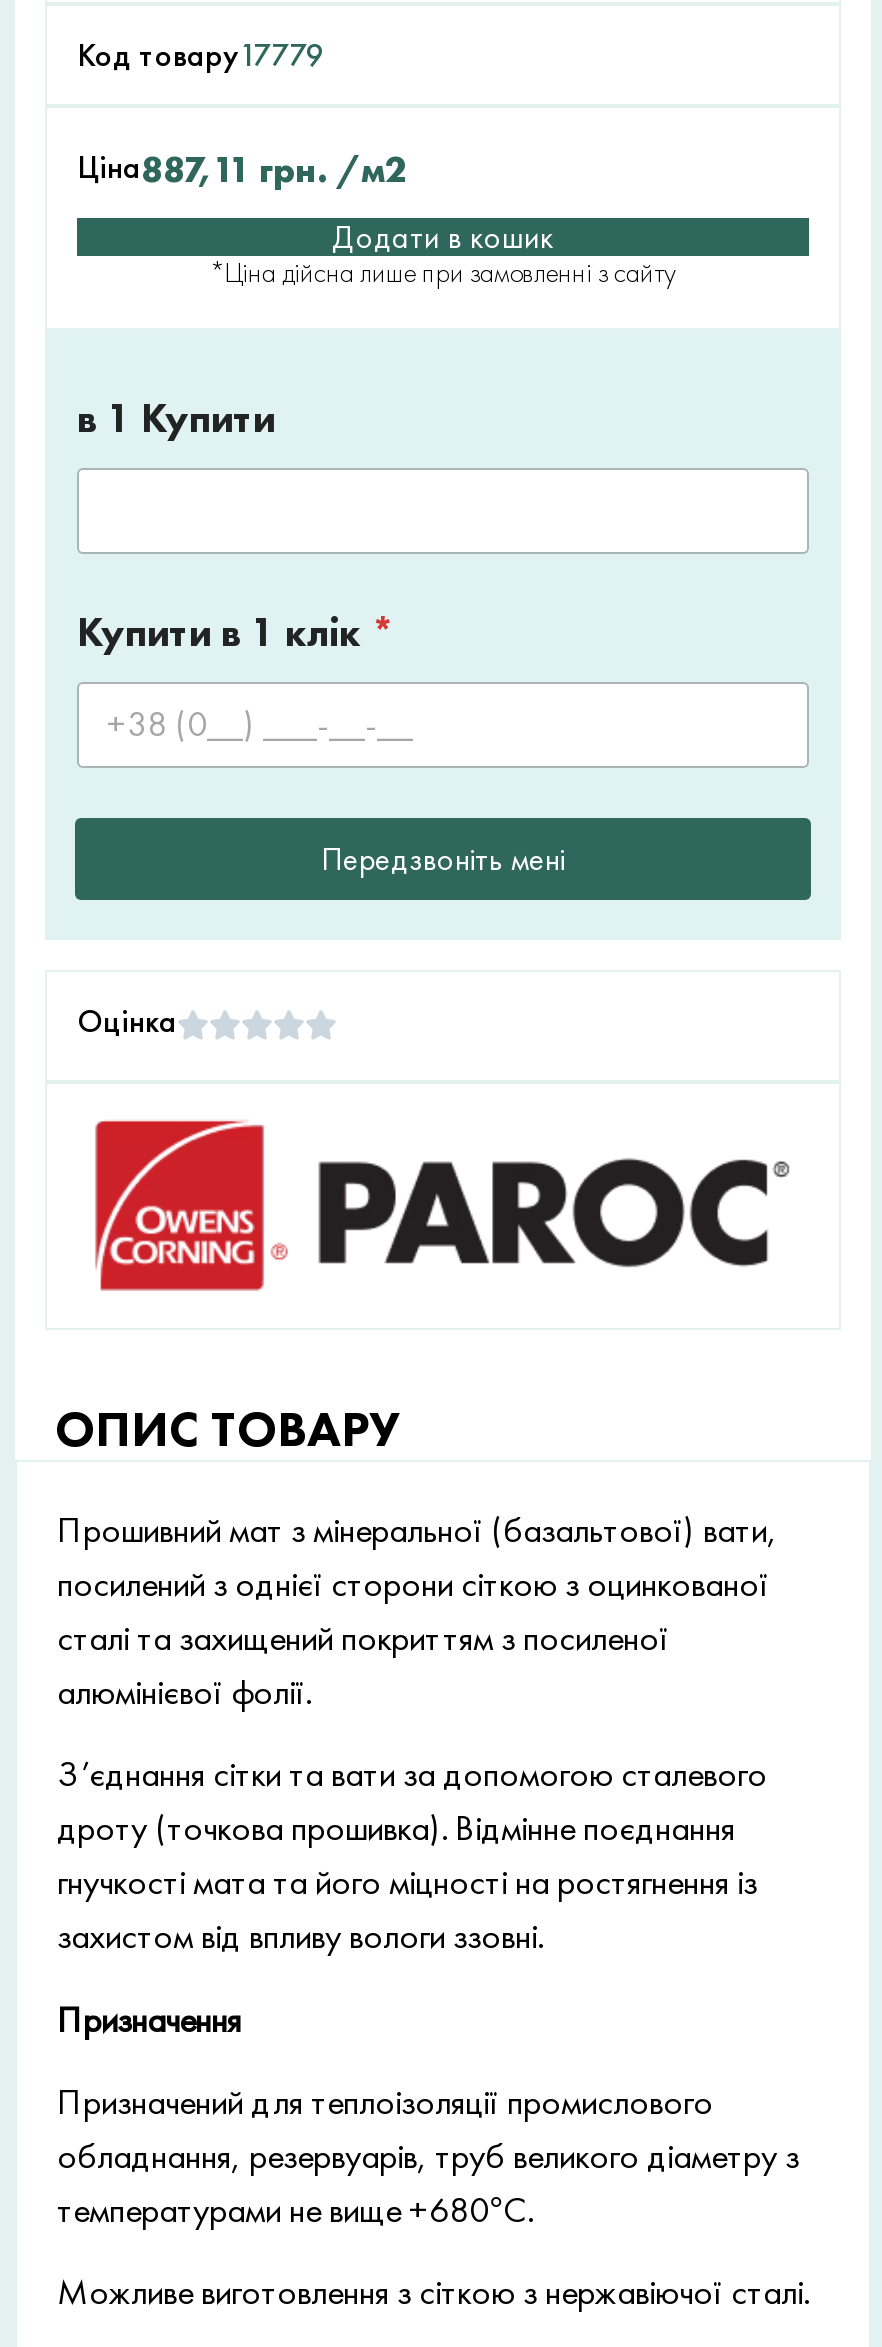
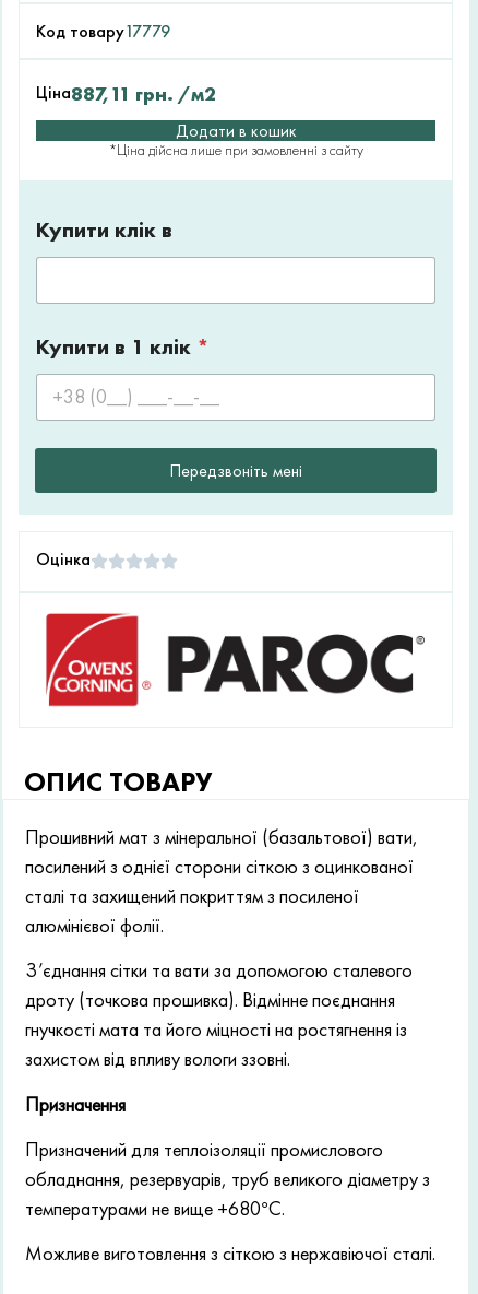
- в 1 Купити
+ Купити клік в
